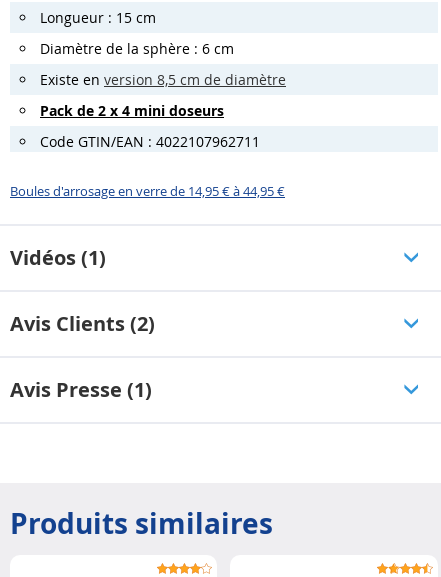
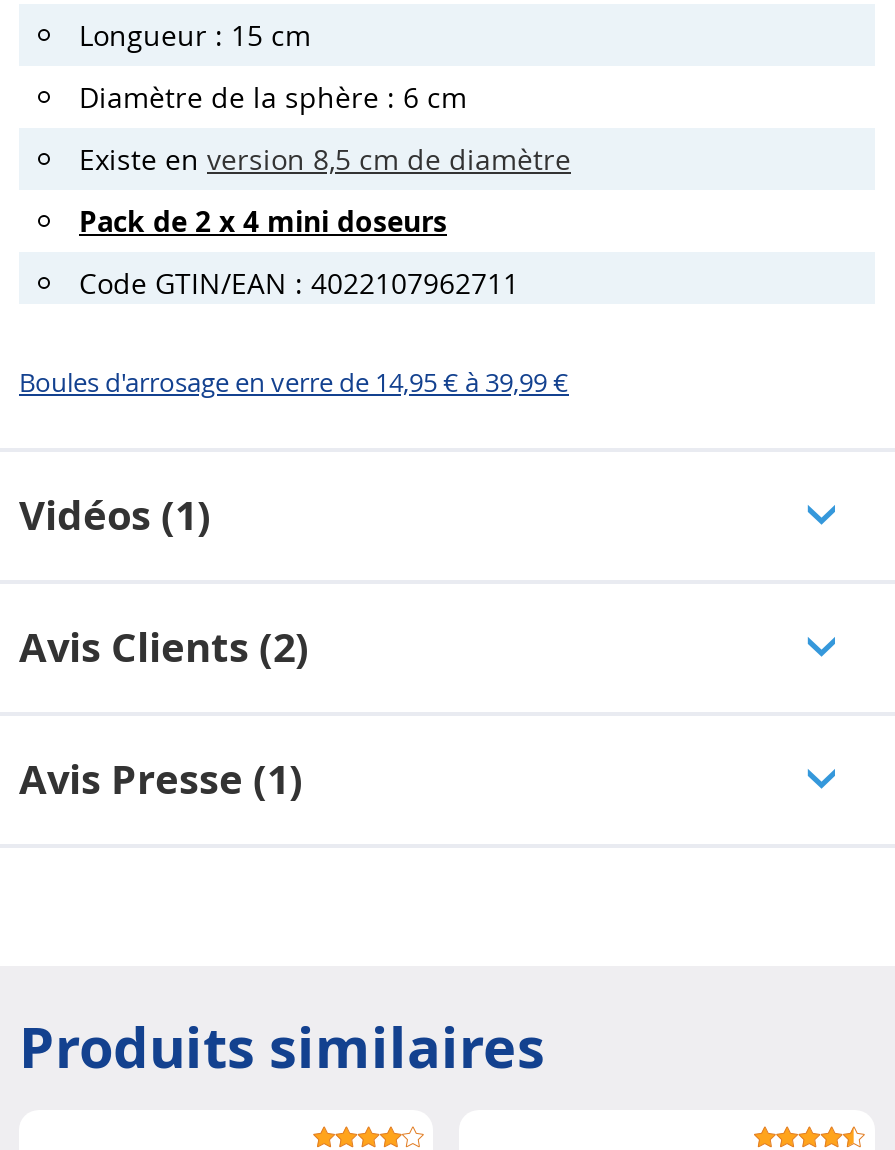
- Boules d'arrosage en verre de 14,95 € à 44,95 €
+ Boules d'arrosage en verre de 14,95 € à 39,99 €
